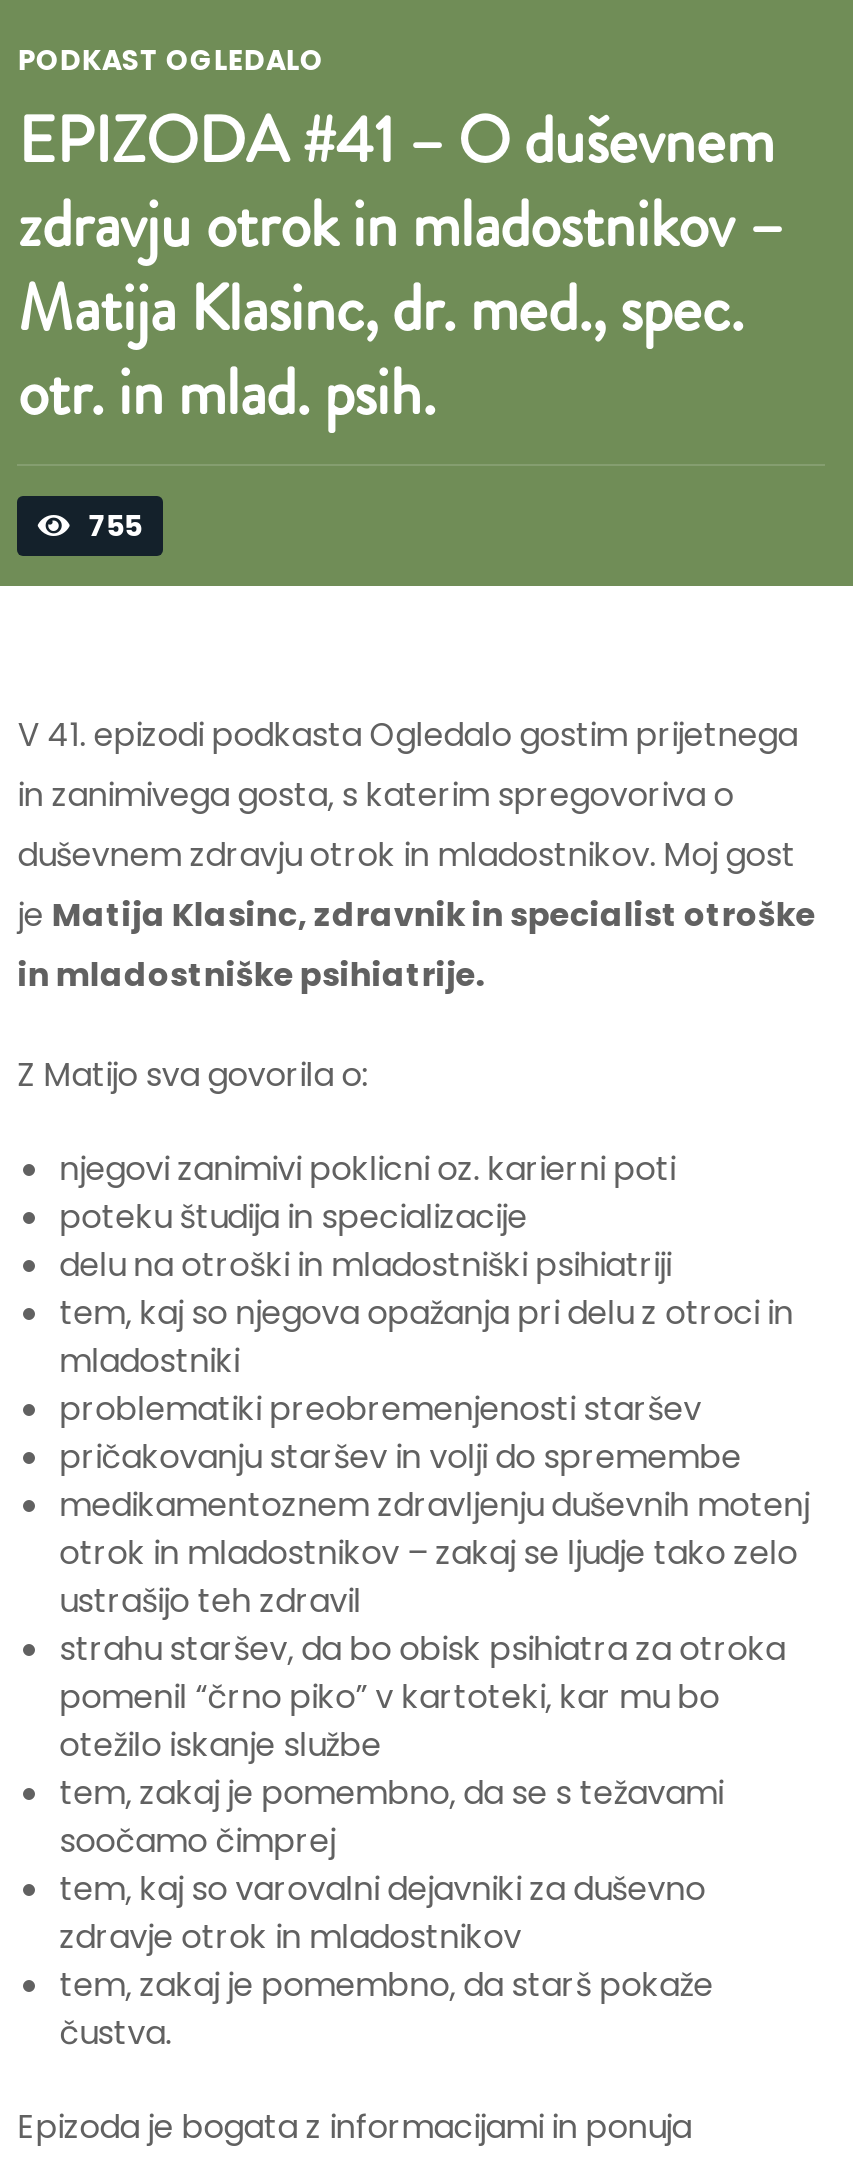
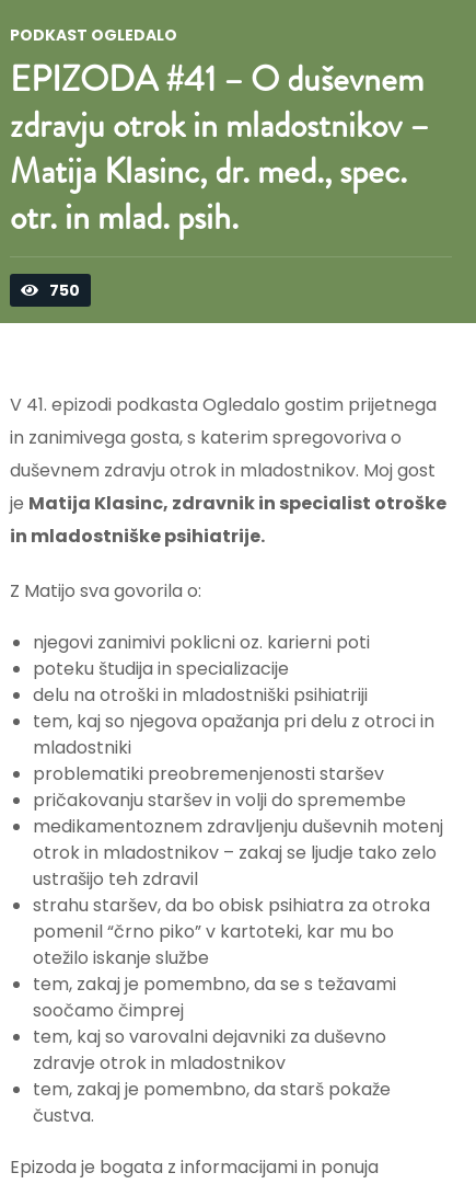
- 755
+ 750
